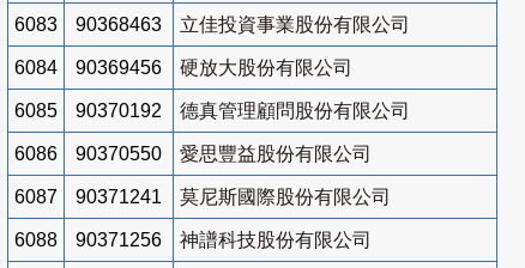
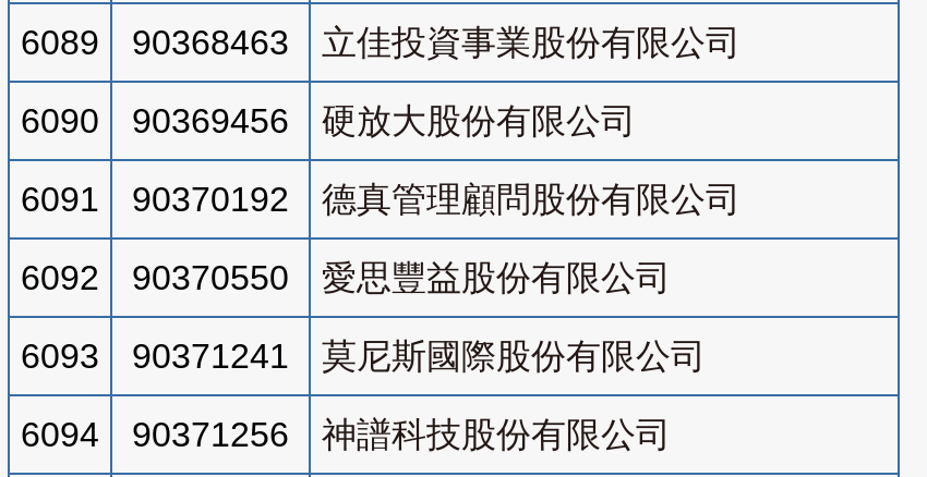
- 6083 90368463 立佳投資事業股份有限公司
+ 6089 90368463 立佳投資事業股份有限公司

- 6084 90369456 硬放大股份有限公司
+ 6090 90369456 硬放大股份有限公司

- 6085 90370192 德真管理顧問股份有限公司
+ 6091 90370192 德真管理顧問股份有限公司

- 6086 90370550 愛思豐益股份有限公司
+ 6092 90370550 愛思豐益股份有限公司

- 6087 90371241 莫尼斯國際股份有限公司
+ 6093 90371241 莫尼斯國際股份有限公司

- 6088 90371256 神譜科技股份有限公司
+ 6094 90371256 神譜科技股份有限公司
